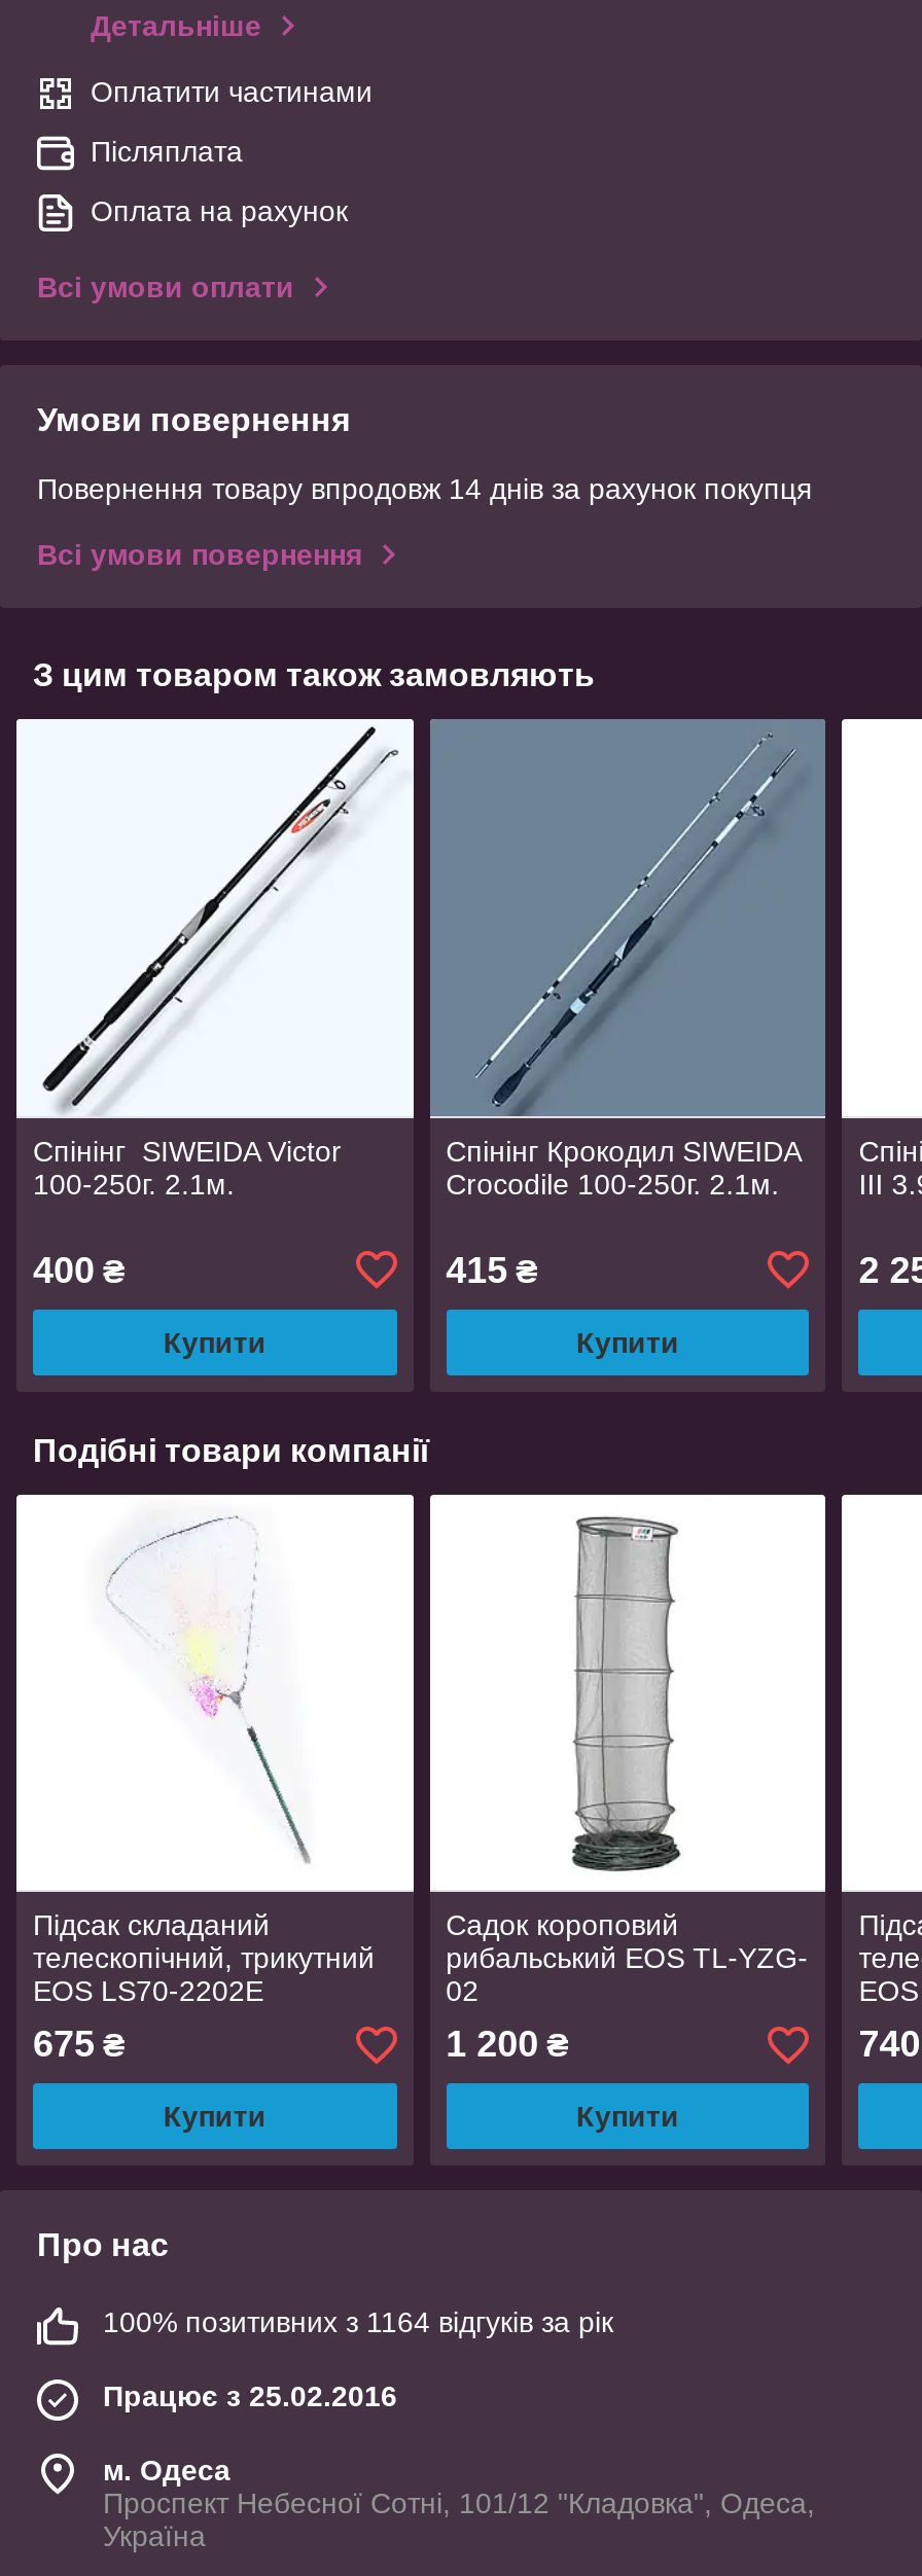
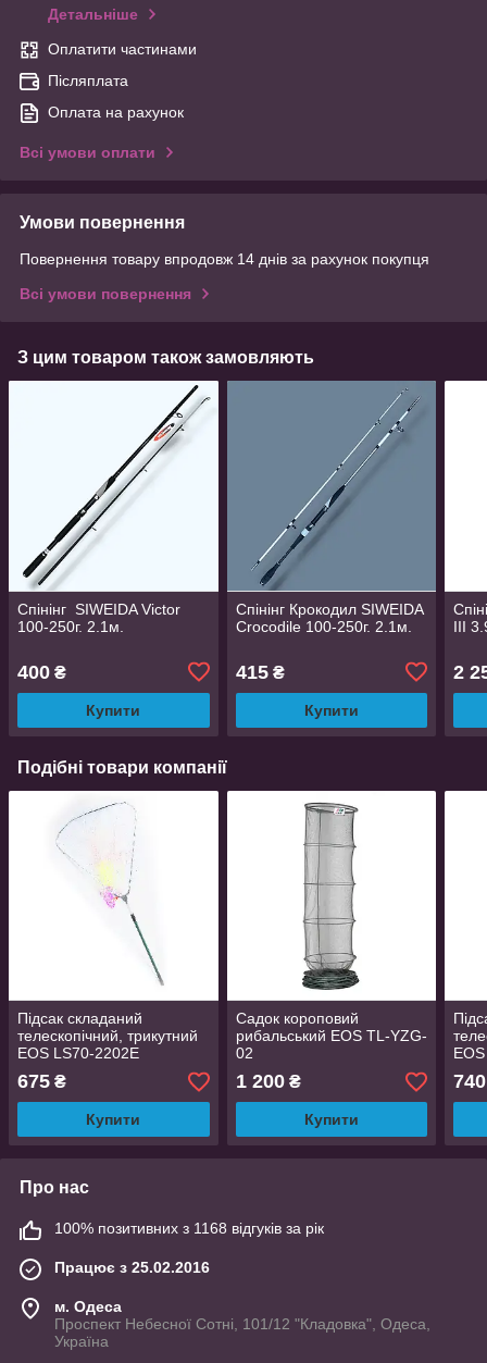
- 100% позитивних з 1164 відгуків за рік
+ 100% позитивних з 1168 відгуків за рік
